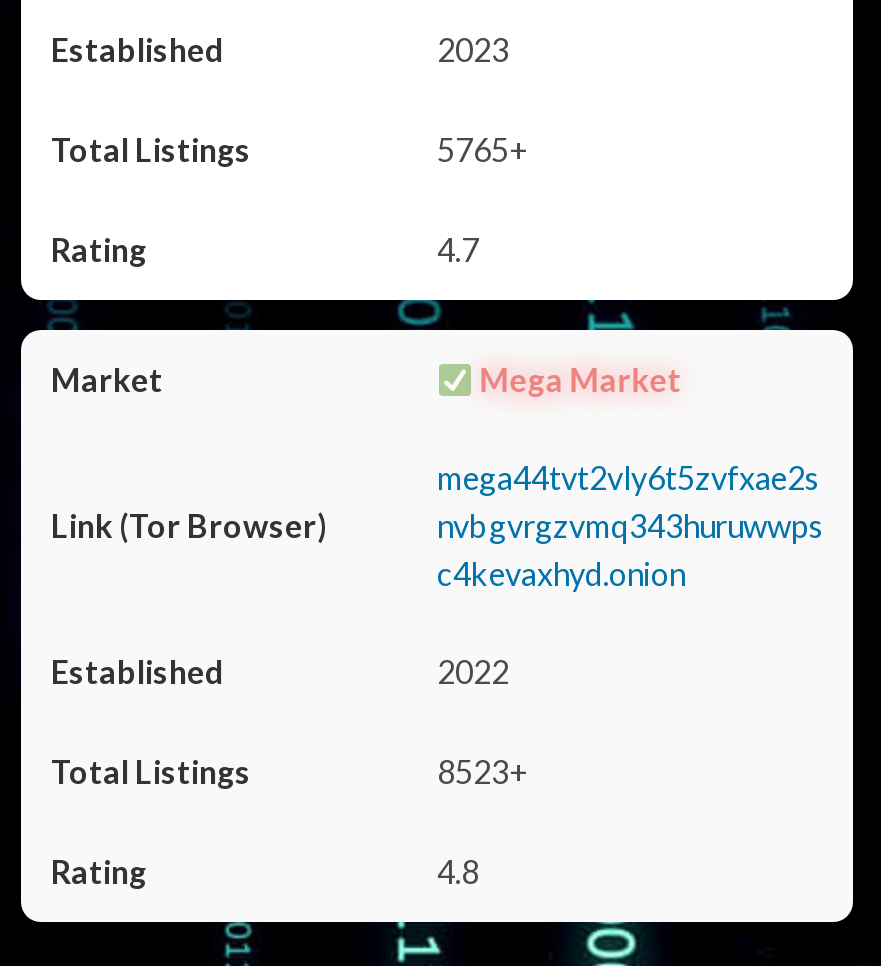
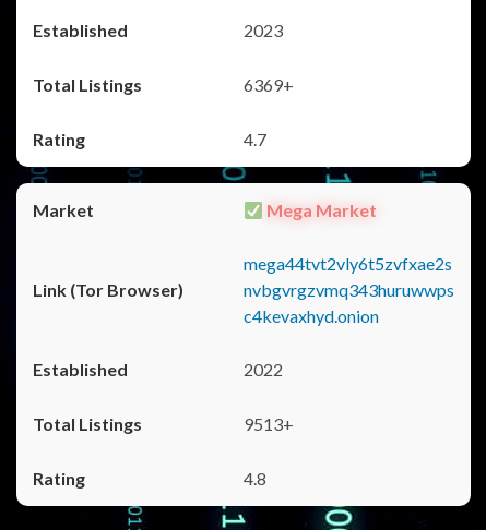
- 5765+
+ 6369+

- 8523+
+ 9513+
